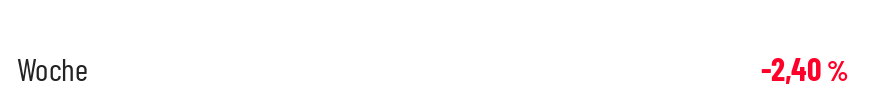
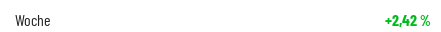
- -2,40%
+ +2,42%
